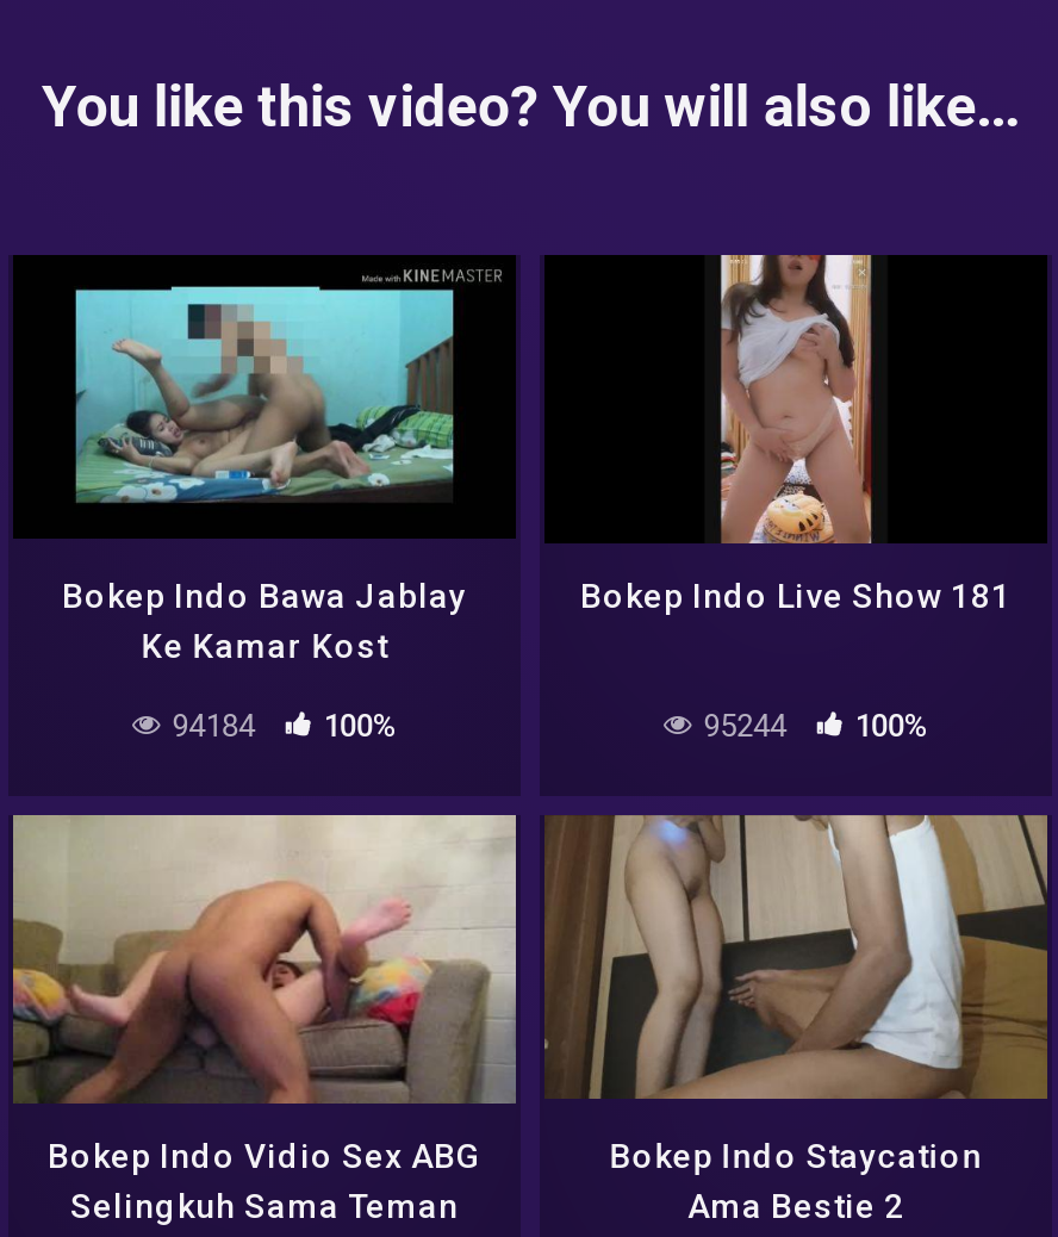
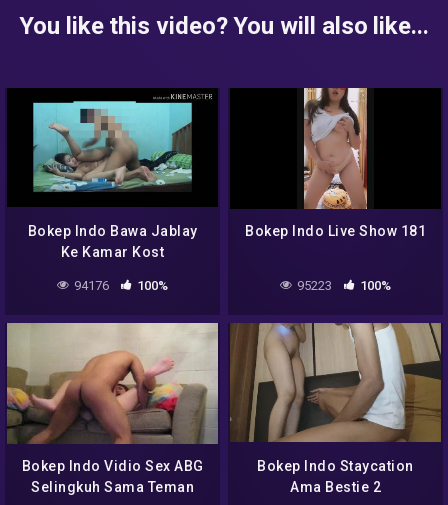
- 94184 100%
+ 94176 100%

- 95244 100%
+ 95223 100%
